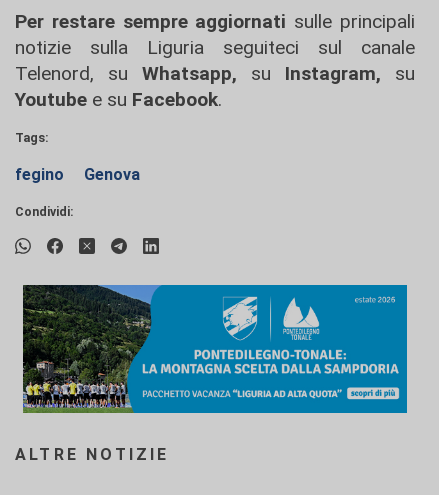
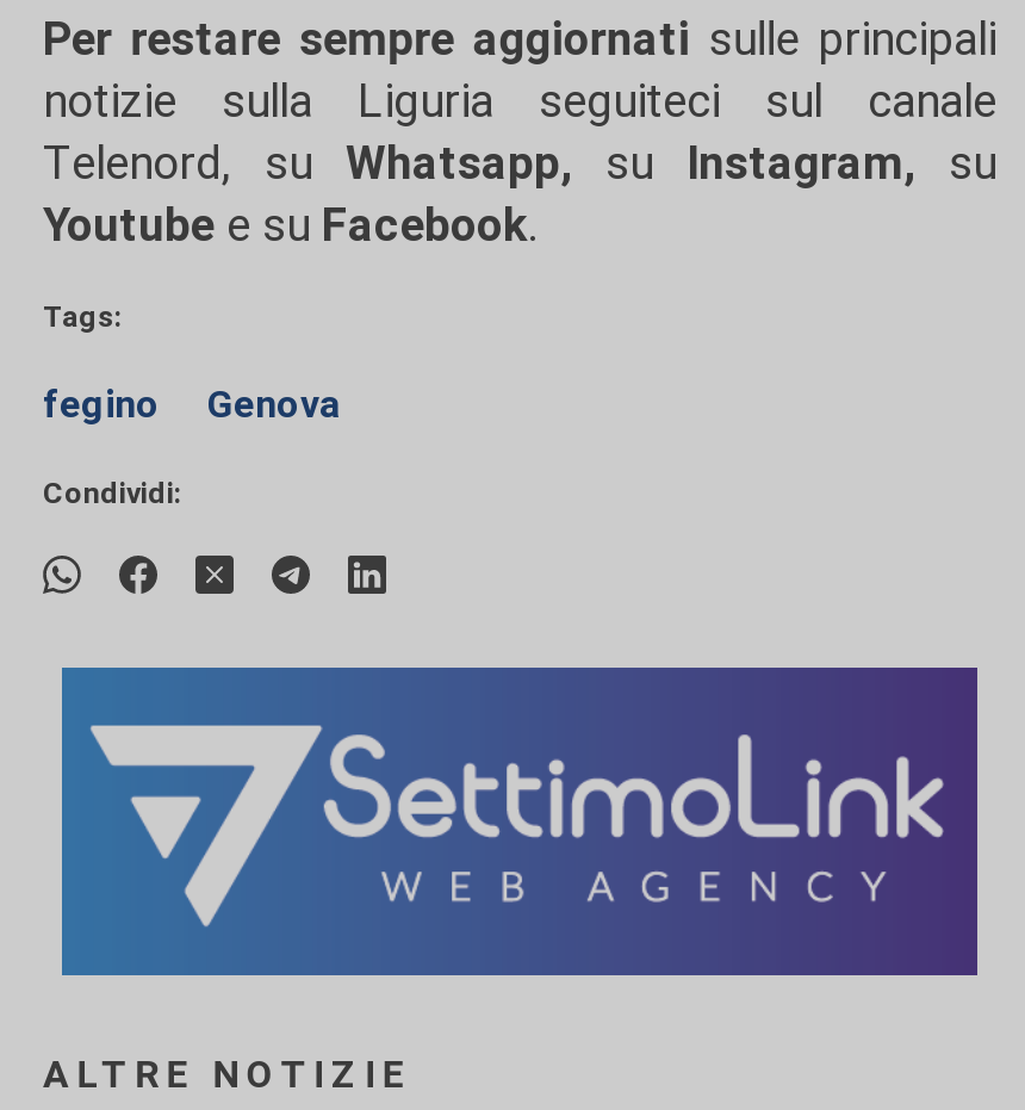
- [image]
+ [image]
